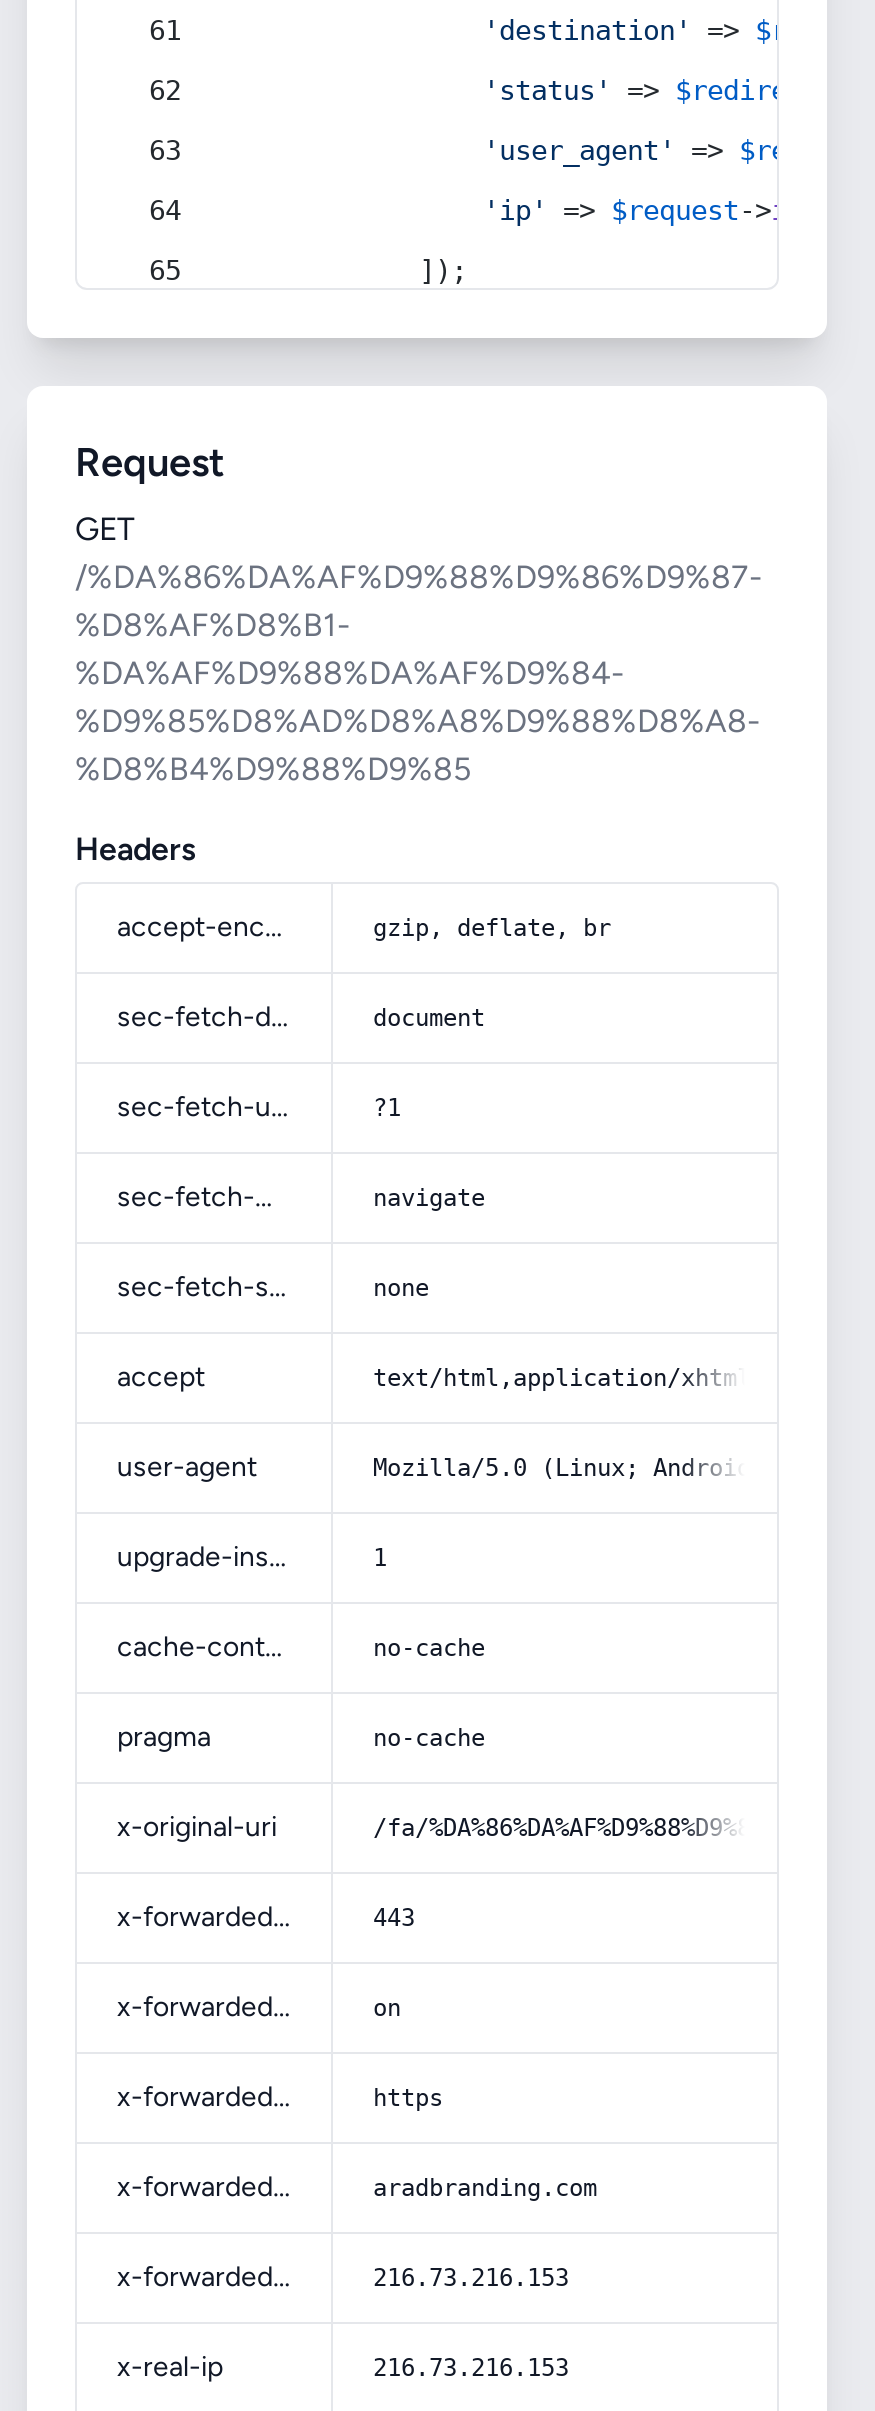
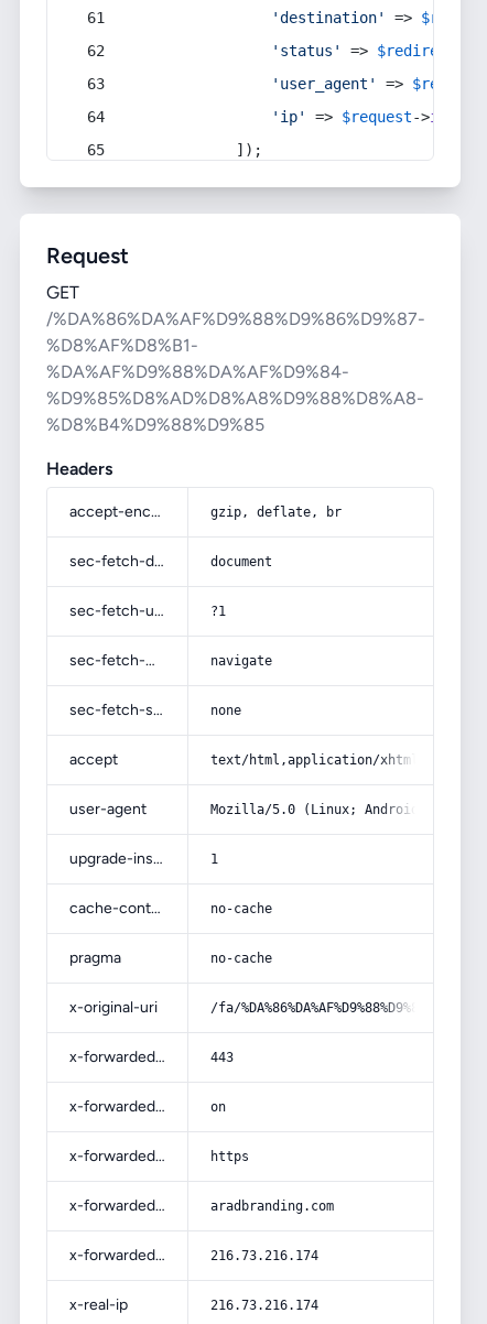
- 216.73.216.153
+ 216.73.216.174

- 216.73.216.153
+ 216.73.216.174
